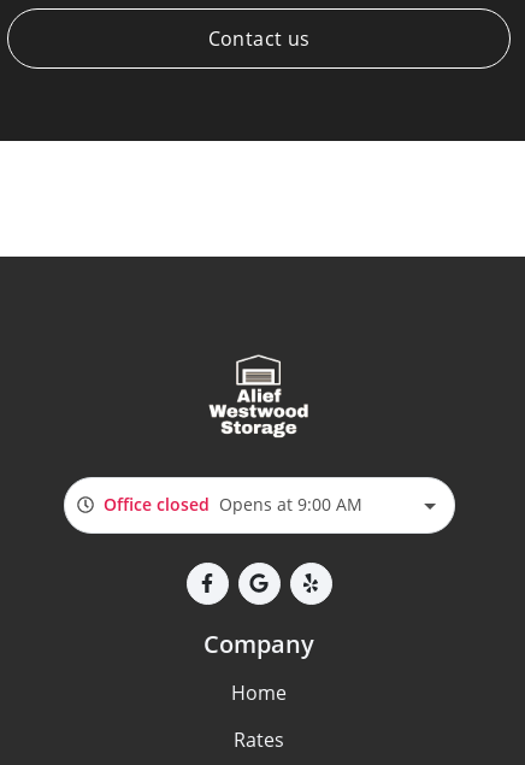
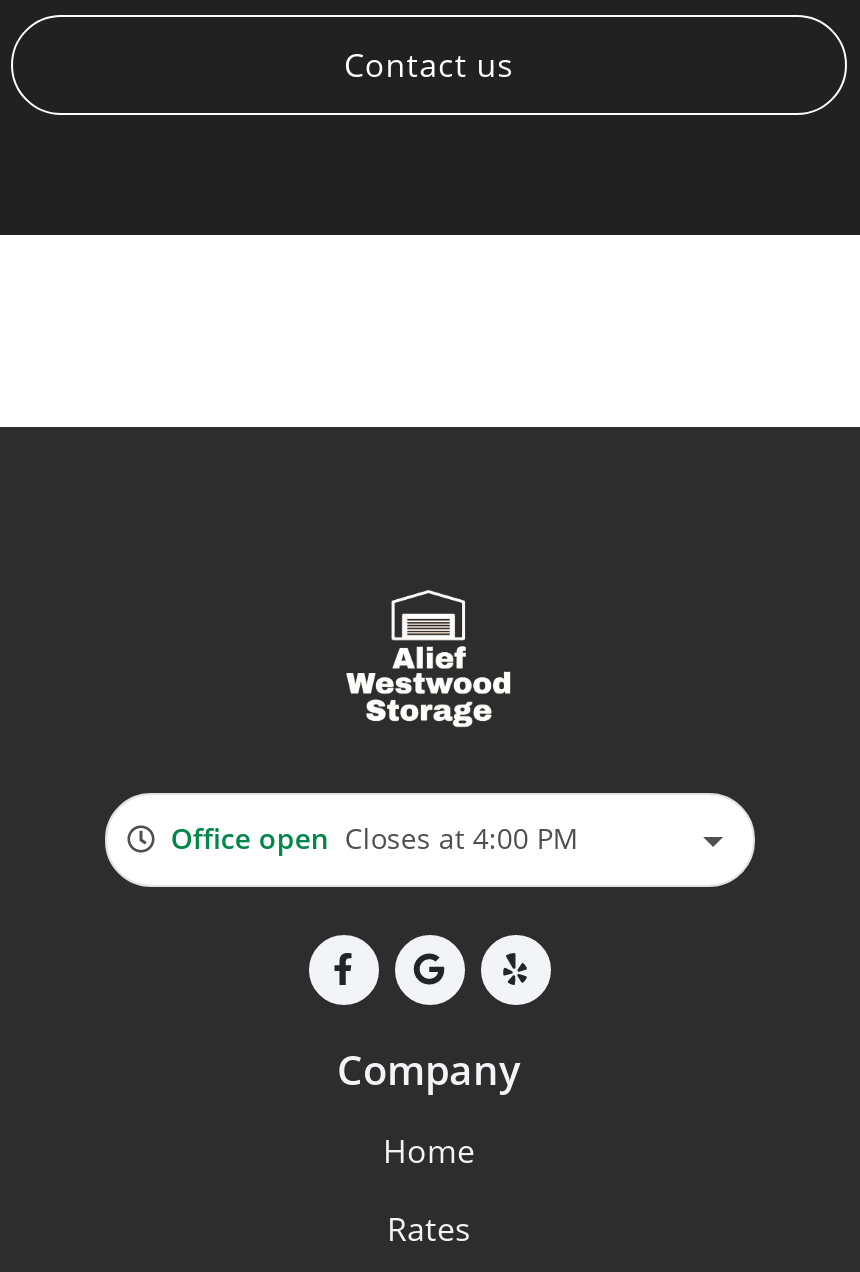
- Office closed Opens at 9:00 AM
+ Office open Closes at 4:00 PM
